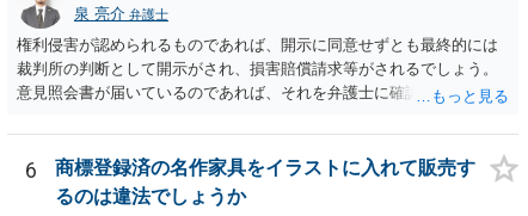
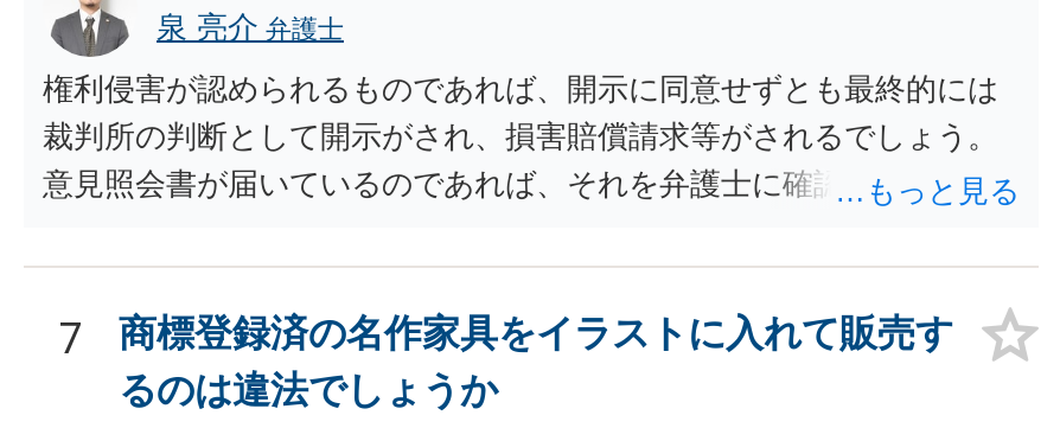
- 6 商標登録済の名作家具をイラストに入れて販売す
+ 7 商標登録済の名作家具をイラストに入れて販売す
